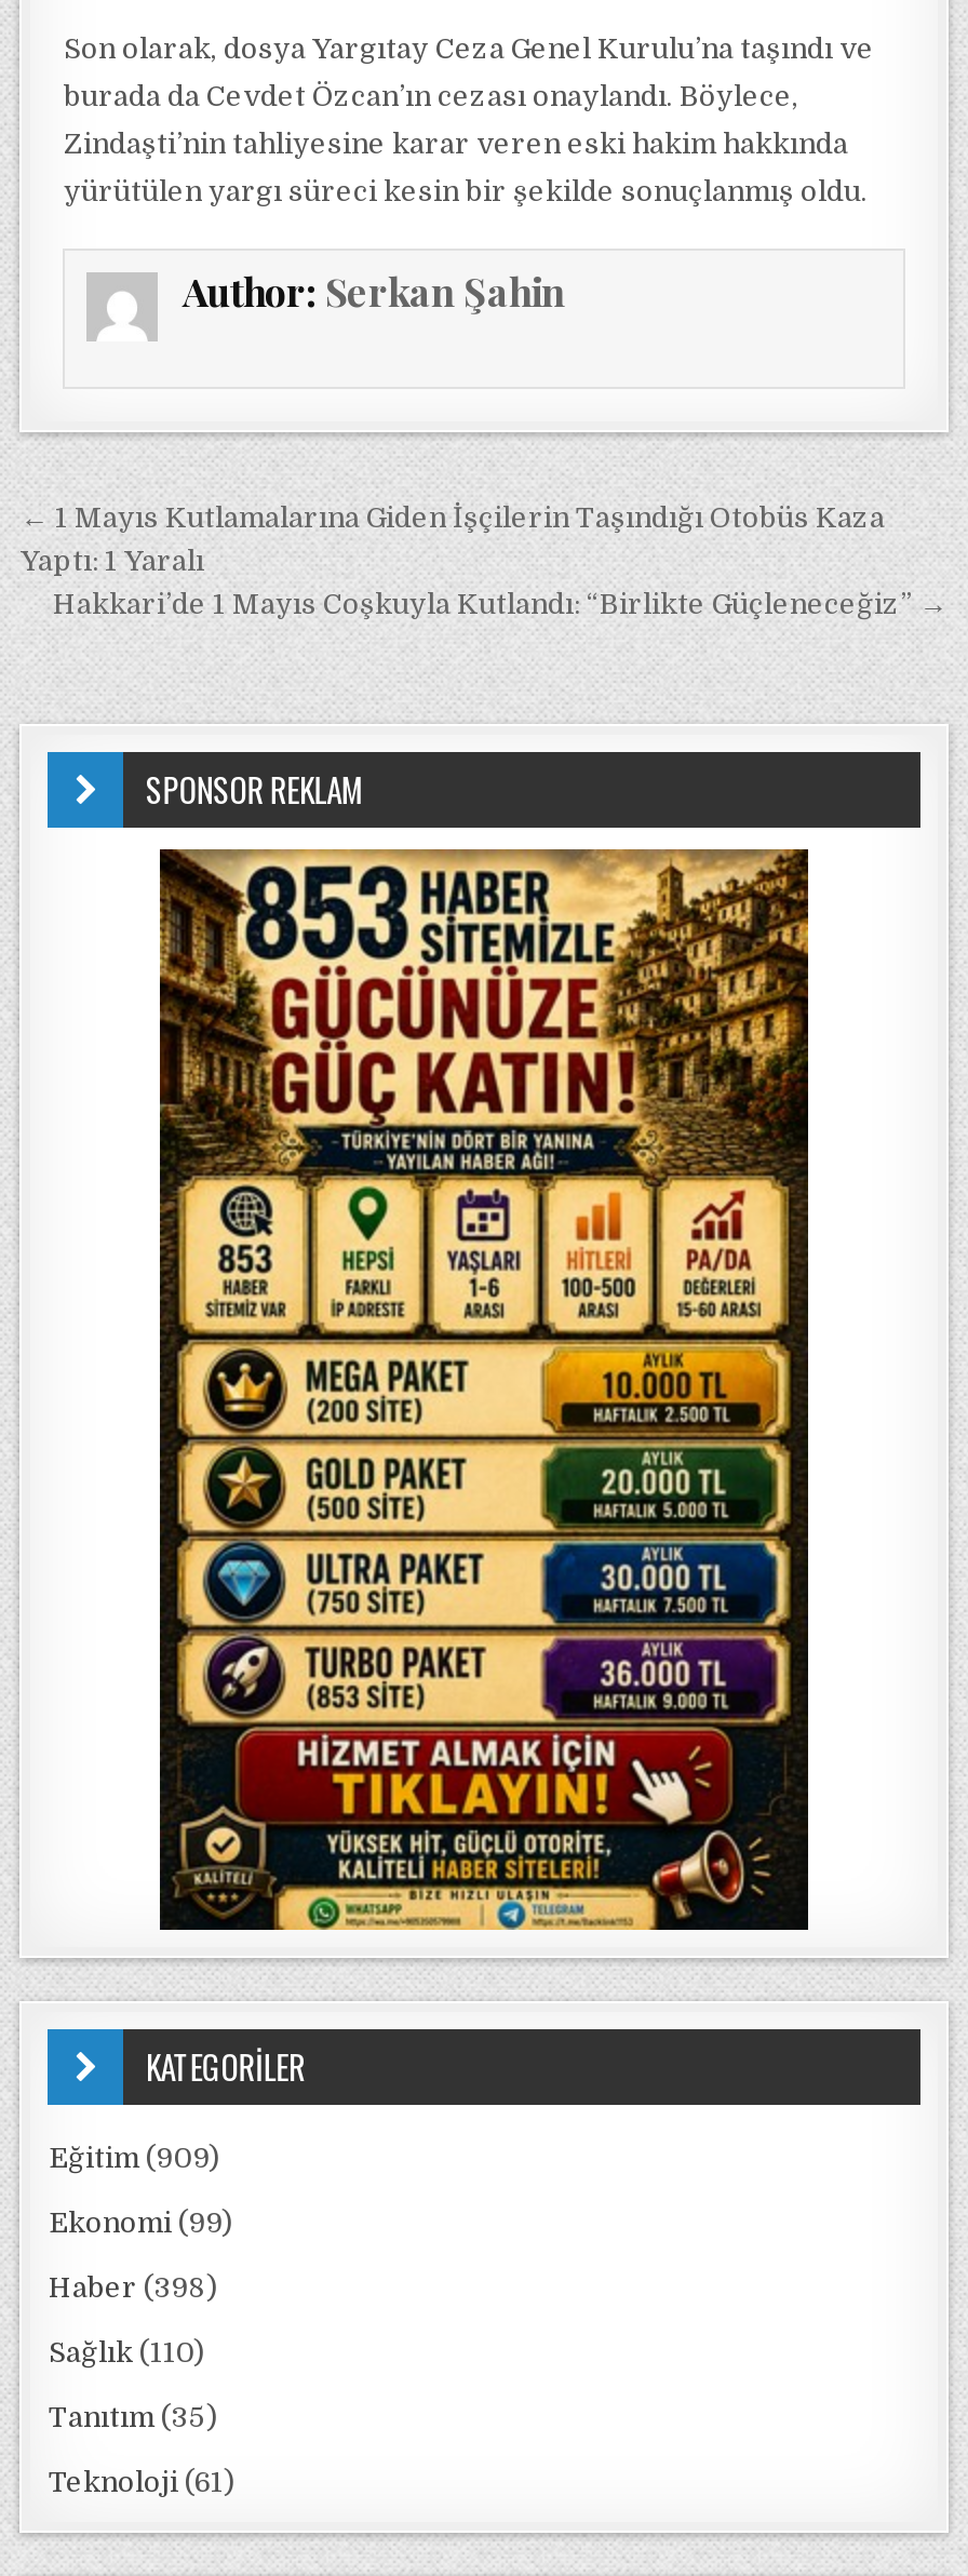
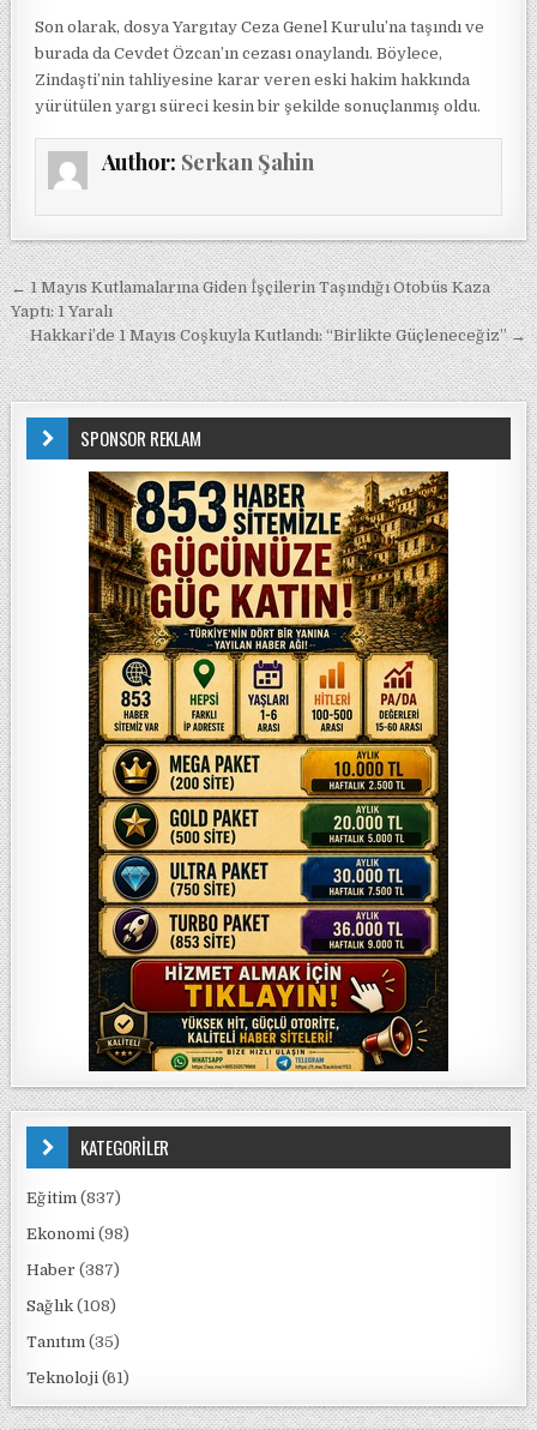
- Eğitim (909)
+ Eğitim (837)

- Ekonomi (99)
+ Ekonomi (98)

- Haber (398)
+ Haber (387)

- Sağlık (110)
+ Sağlık (108)
